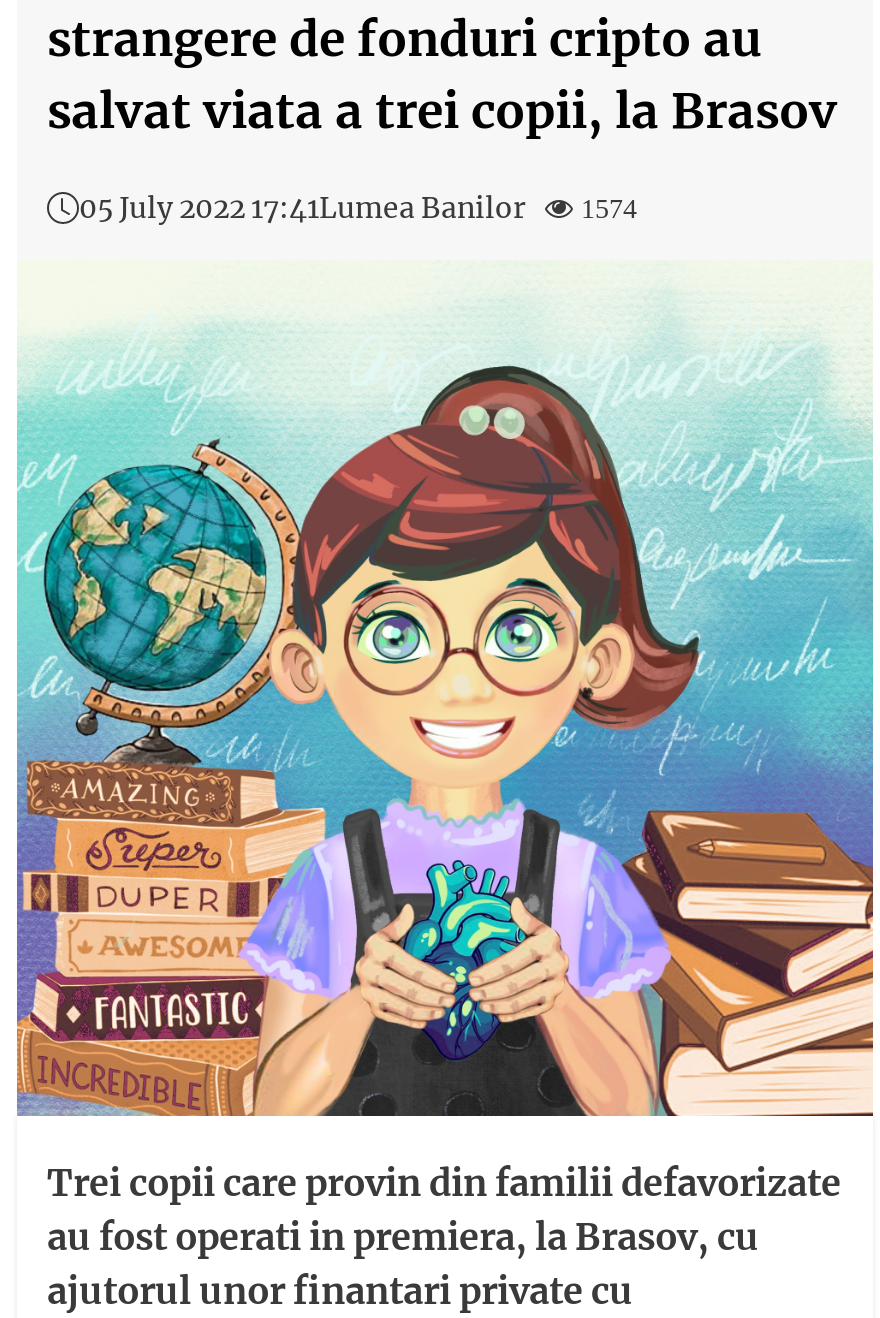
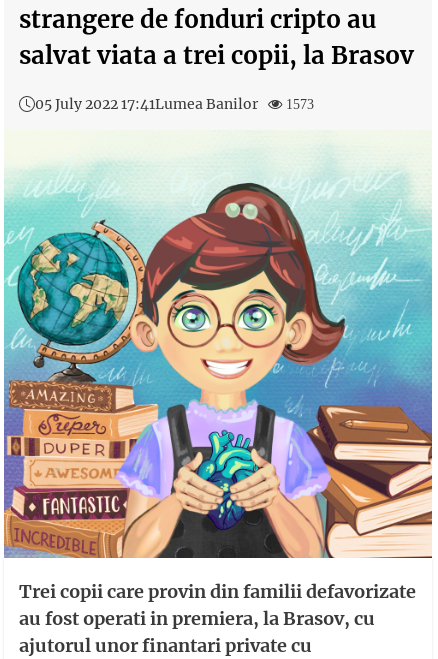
- 05 July 2022 17:41Lumea Banilor 1574
+ 05 July 2022 17:41Lumea Banilor 1573
